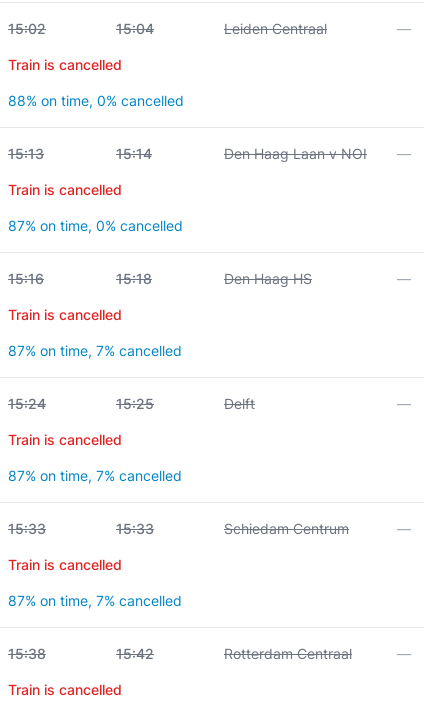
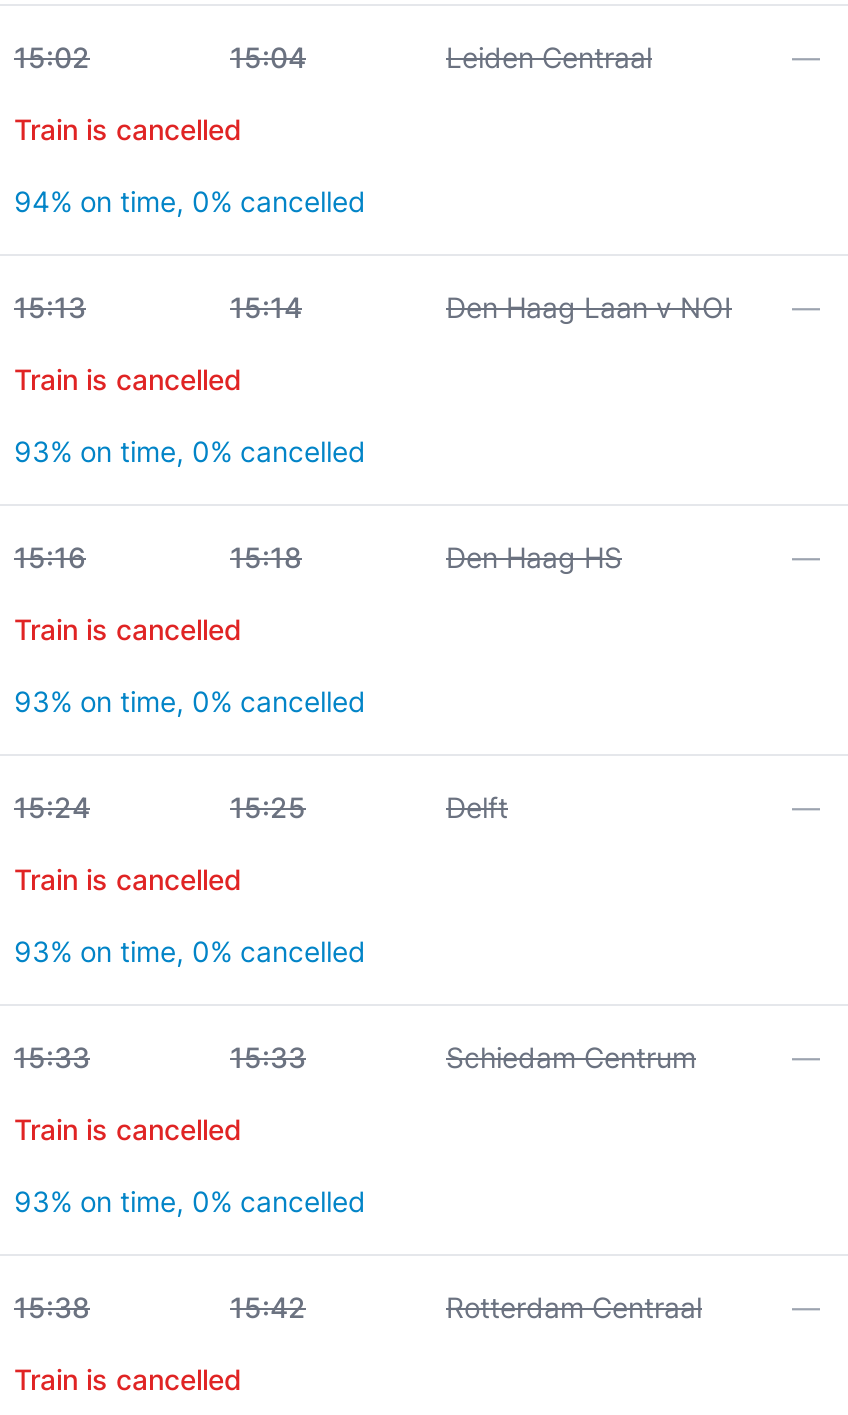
- 88% on time, 0% cancelled
+ 94% on time, 0% cancelled

- 87% on time, 0% cancelled
+ 93% on time, 0% cancelled

- 87% on time, 7% cancelled
+ 93% on time, 0% cancelled

- 87% on time, 7% cancelled
+ 93% on time, 0% cancelled

- 87% on time, 7% cancelled
+ 93% on time, 0% cancelled
